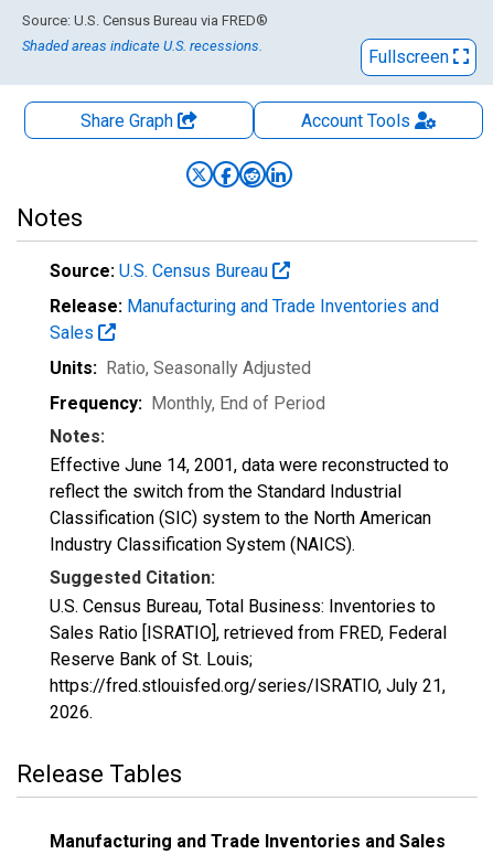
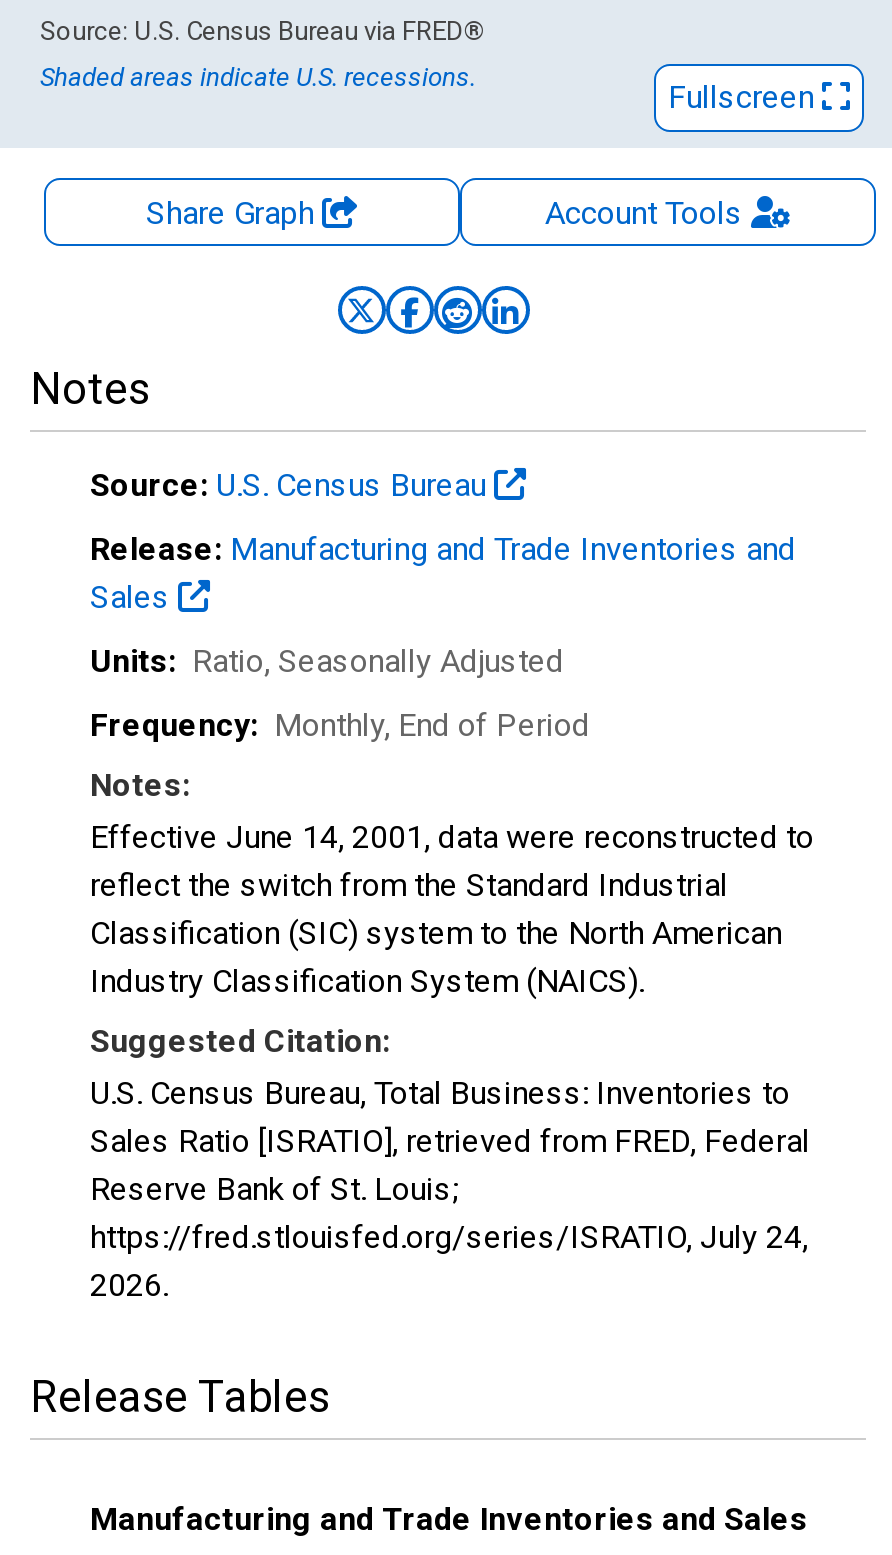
- https://fred.stlouisfed.org/series/ISRATIO, July 21,
+ https://fred.stlouisfed.org/series/ISRATIO, July 24,
